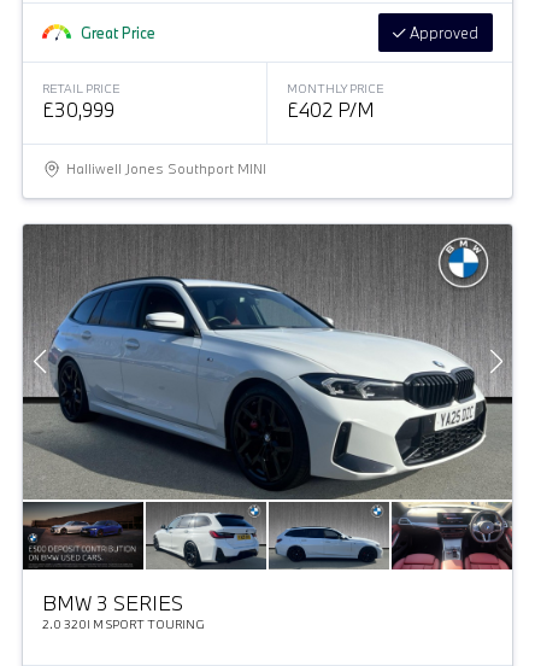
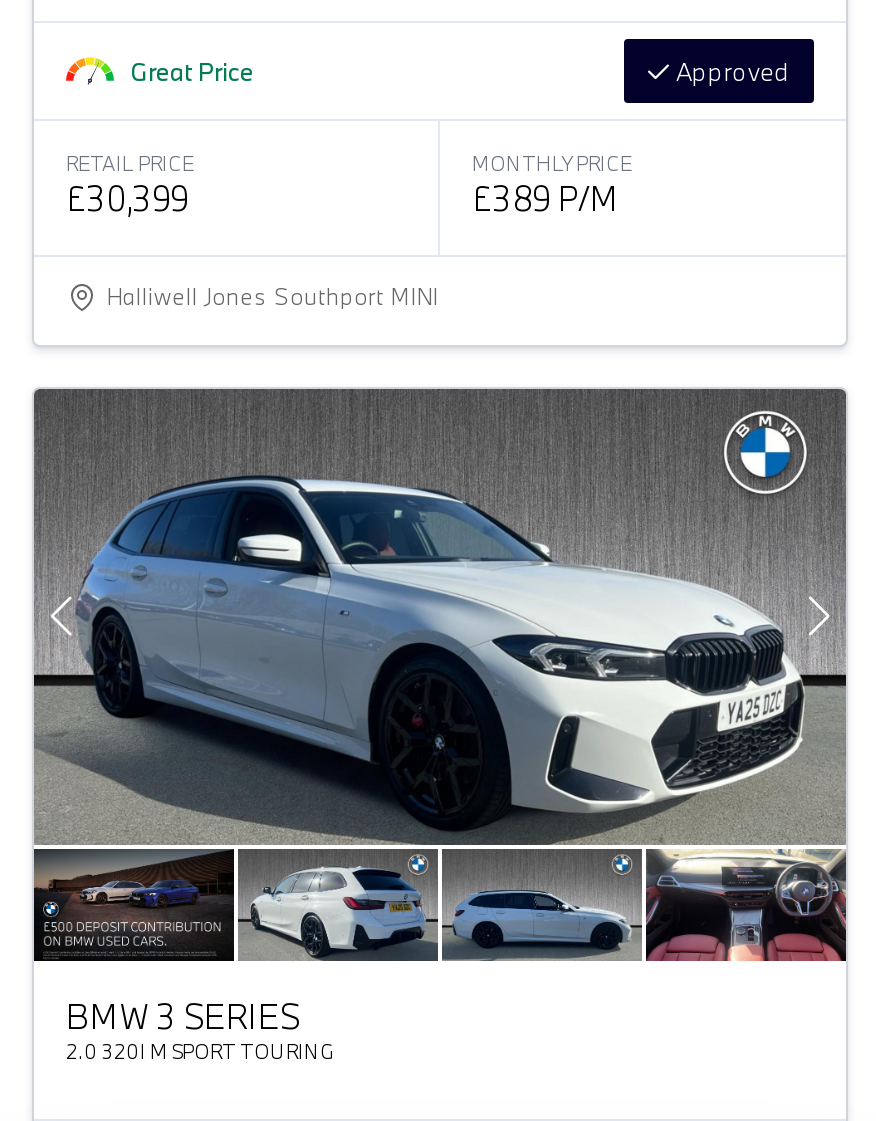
- £30,999
+ £30,399

- £402 P/M
+ £389 P/M
